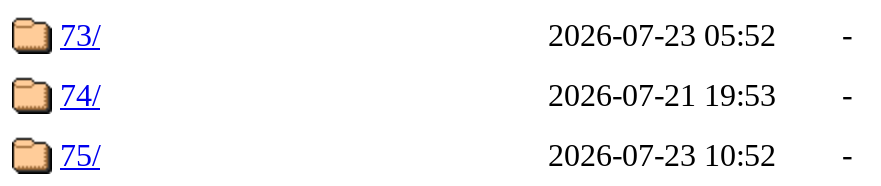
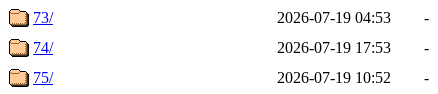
- 2026-07-23 05:52
+ 2026-07-19 04:53

- 2026-07-21 19:53
+ 2026-07-19 17:53

- 2026-07-23 10:52
+ 2026-07-19 10:52
